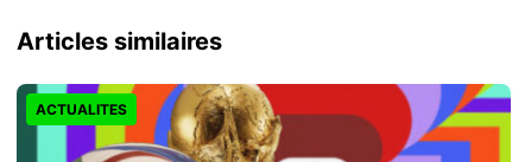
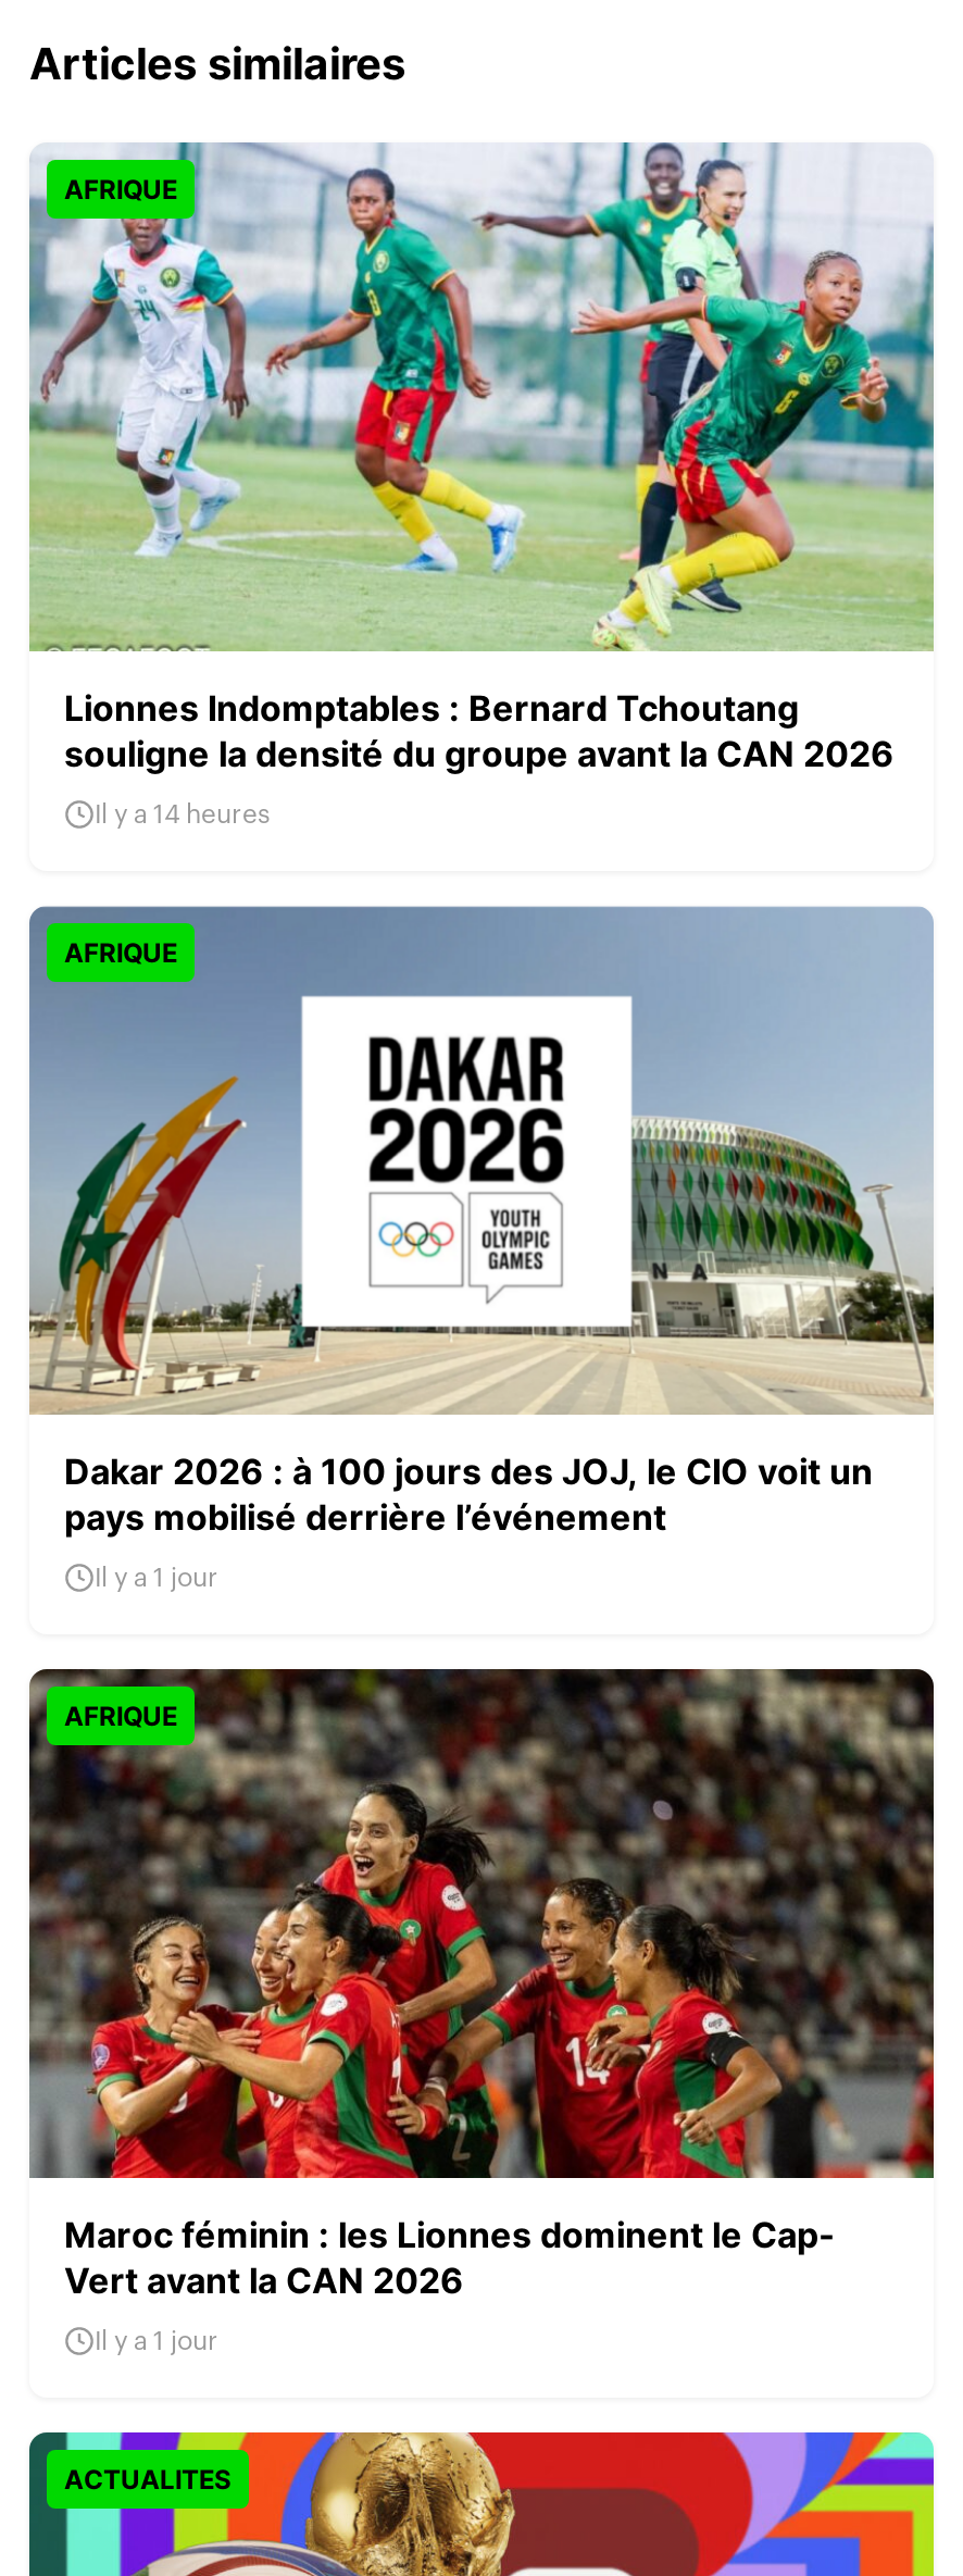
+ [image]
+ AFRIQUE

+ [image]
+ AFRIQUE

+ [image]
+ AFRIQUE

+ Lionnes Indomptables : Bernard Tchoutang
+ souligne la densité du groupe avant la CAN 2026
+ Il y a 14 heures

+ Dakar 2026 : à 100 jours des JOJ, le CIO voit un
+ pays mobilisé derrière l’événement
+ Il y a 1 jour

+ Maroc féminin : les Lionnes dominent le Cap-
+ Vert avant la CAN 2026
+ Il y a 1 jour
